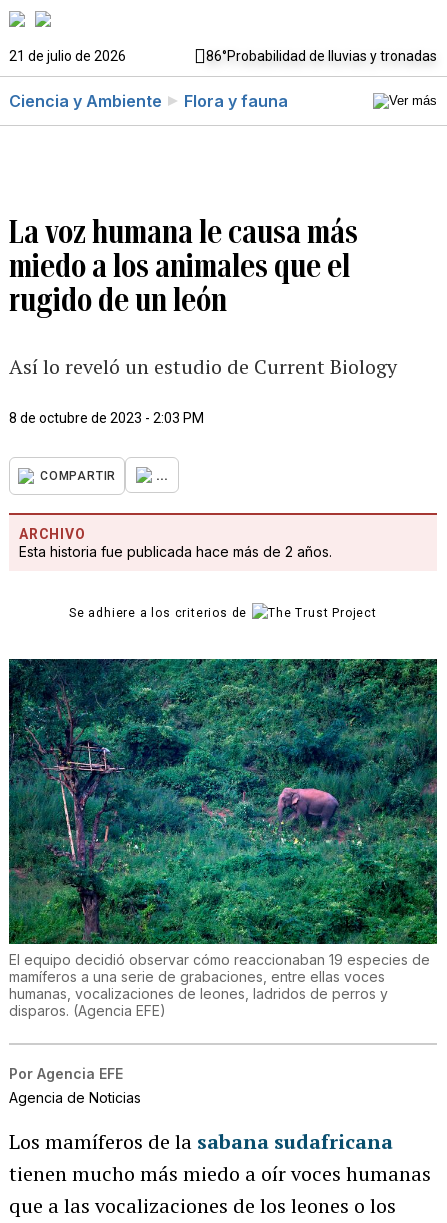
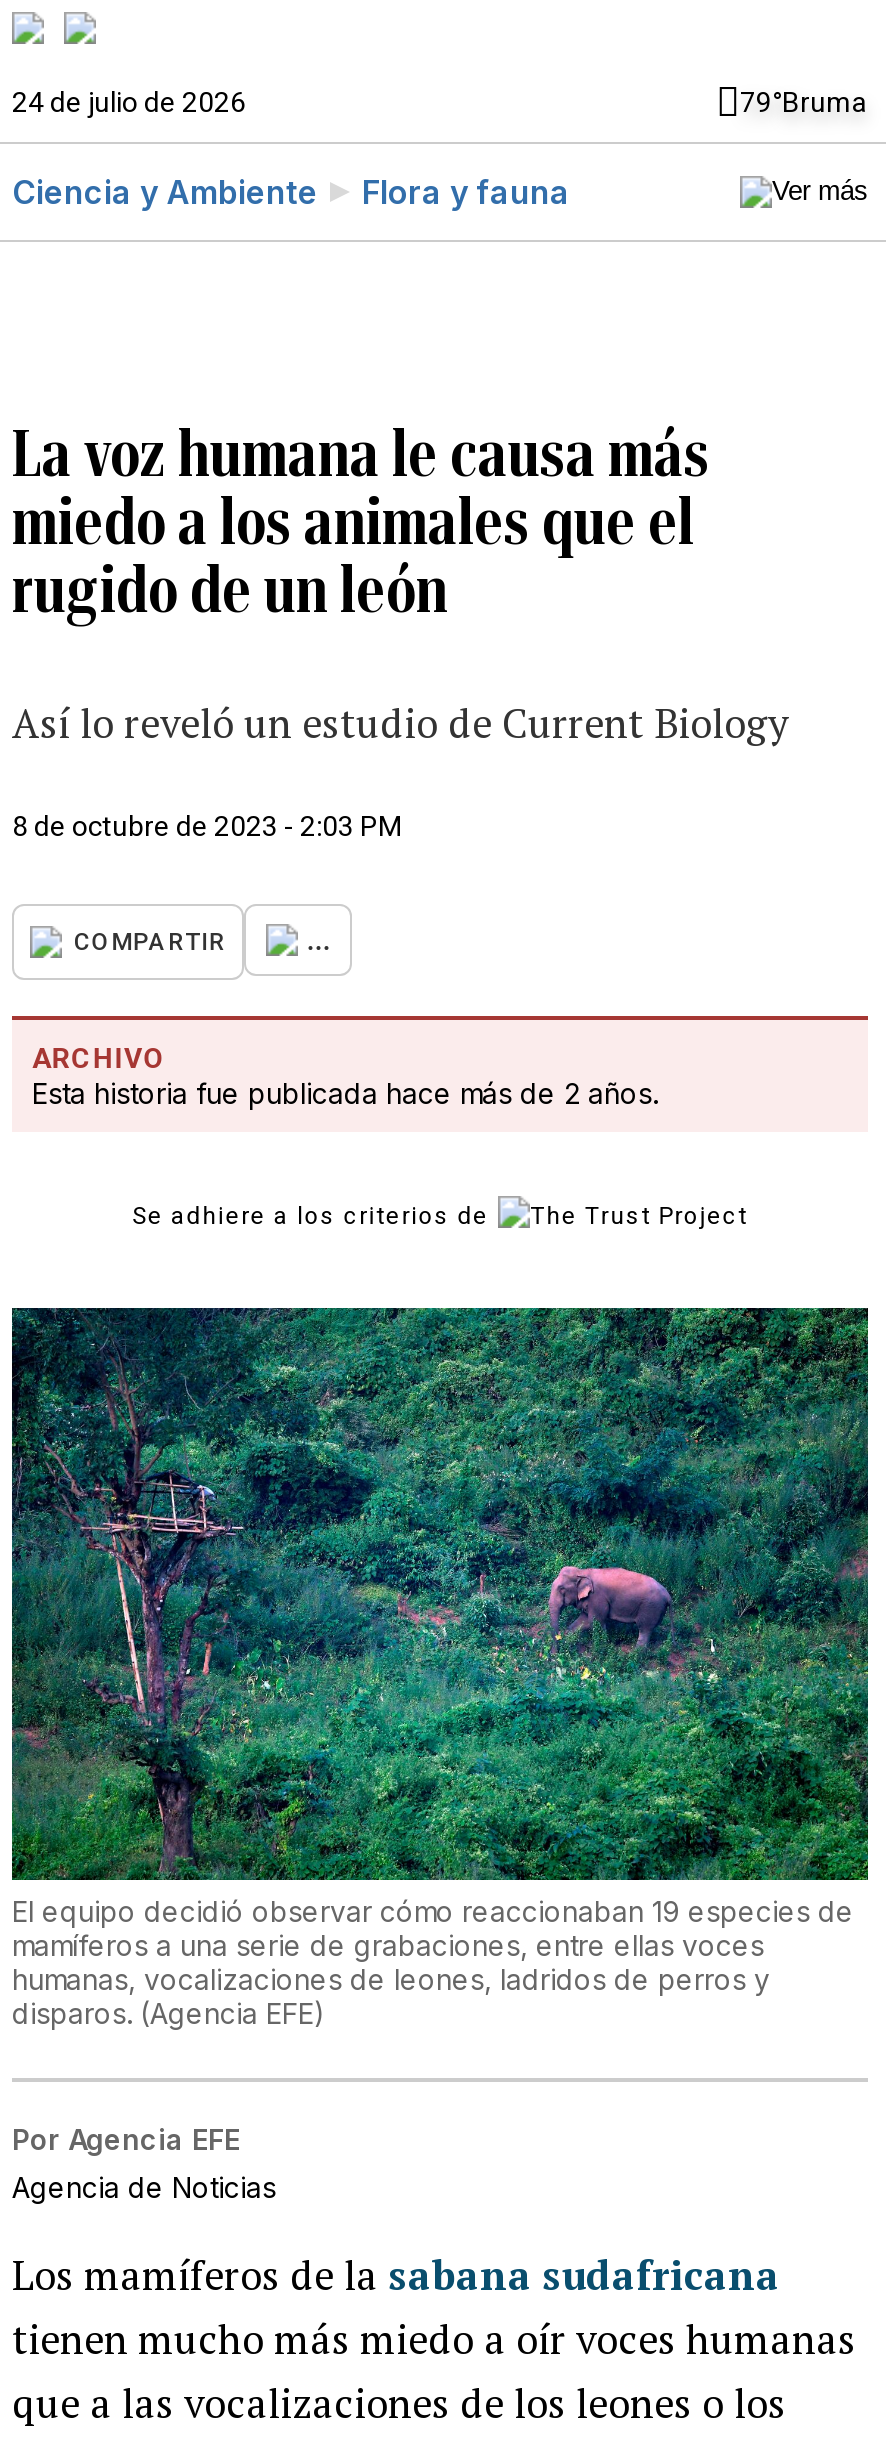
- 21 de julio de 2026
- 86°Probabilidad de lluvias y tronadas
+ 24 de julio de 2026
+ 79°Bruma
